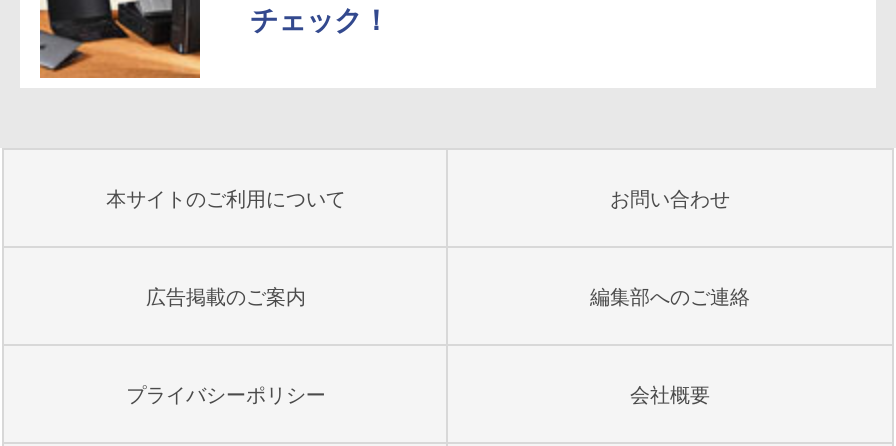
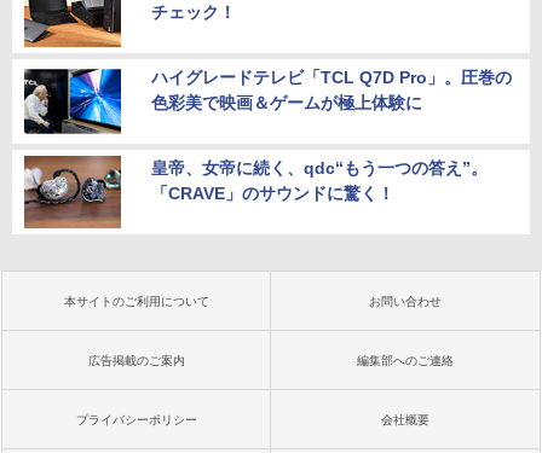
+ [image]
+ ハイグレードテレビ「TCL Q7D Pro」。圧巻の
+ 色彩美で映画＆ゲームが極上体験に
+ 皇帝、女帝に続く、qdc“もう一つの答え”。
+ 「CRAVE」のサウンドに驚く！

+ [image]
